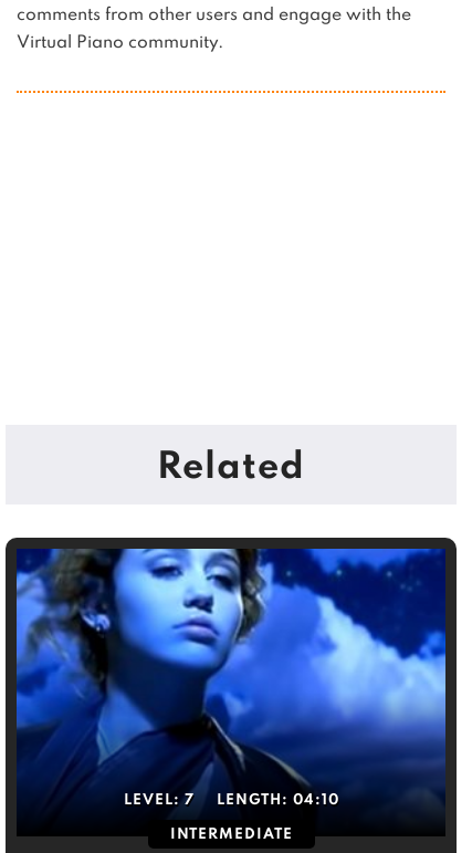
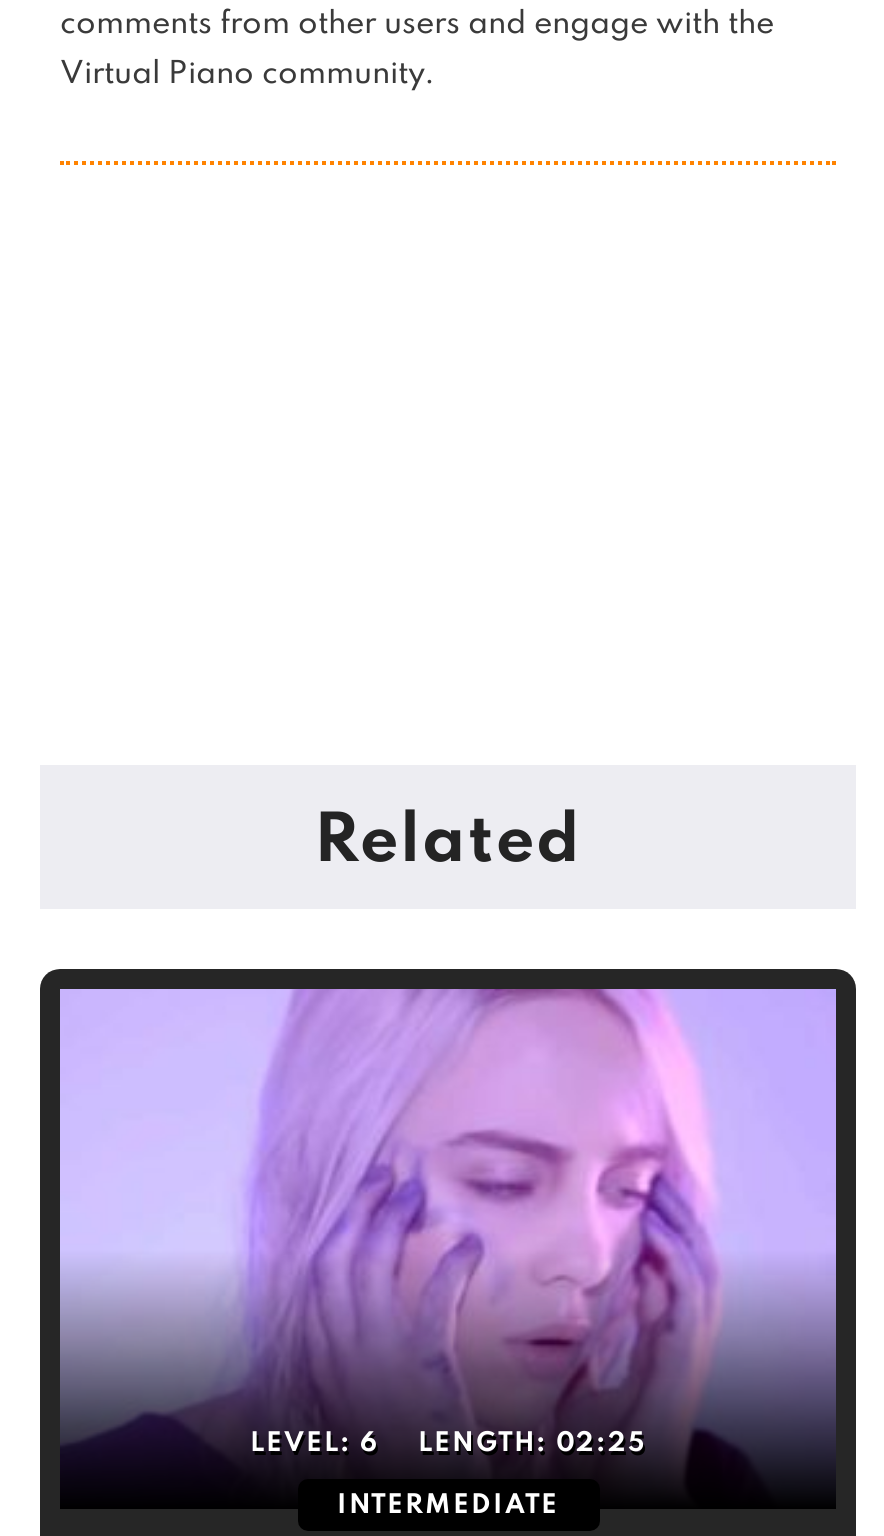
- [image]
- LEVEL: 7
+ [image]
+ LEVEL: 6

- LENGTH: 04:10
+ LENGTH: 02:25
